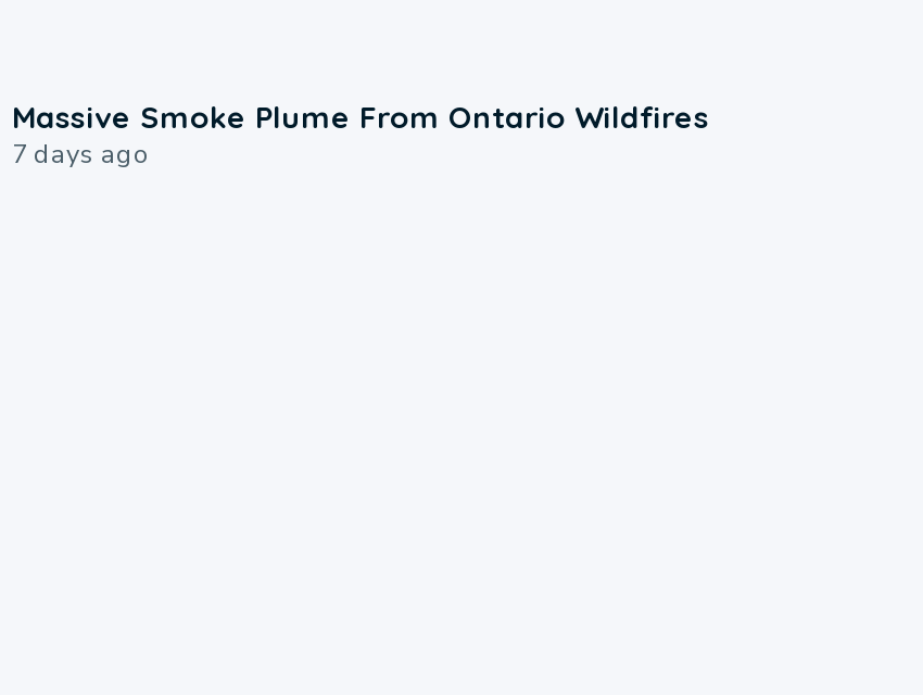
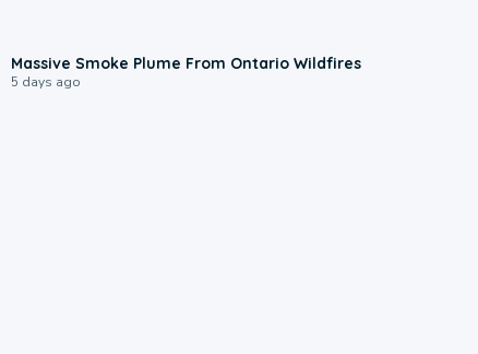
- 7 days ago
+ 5 days ago
